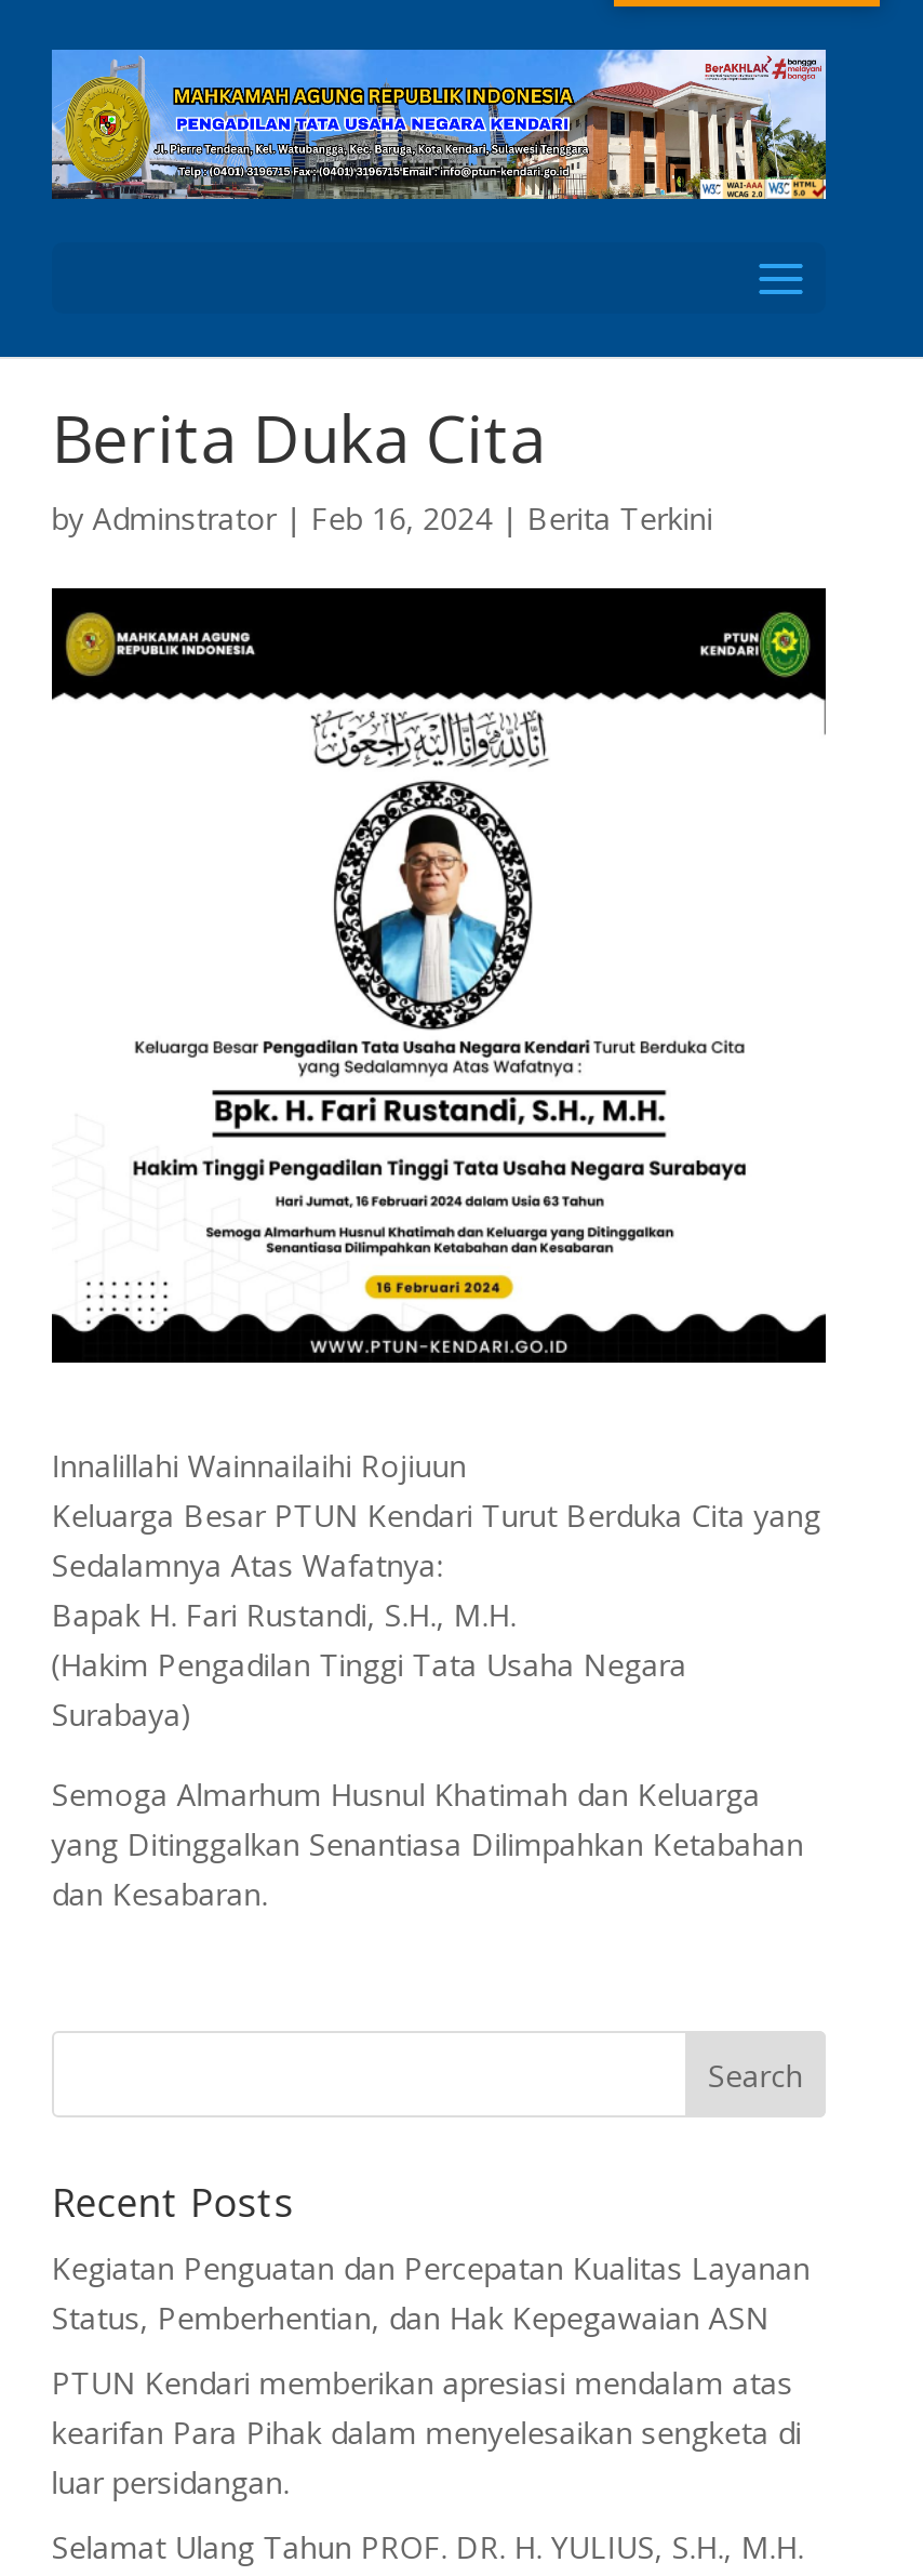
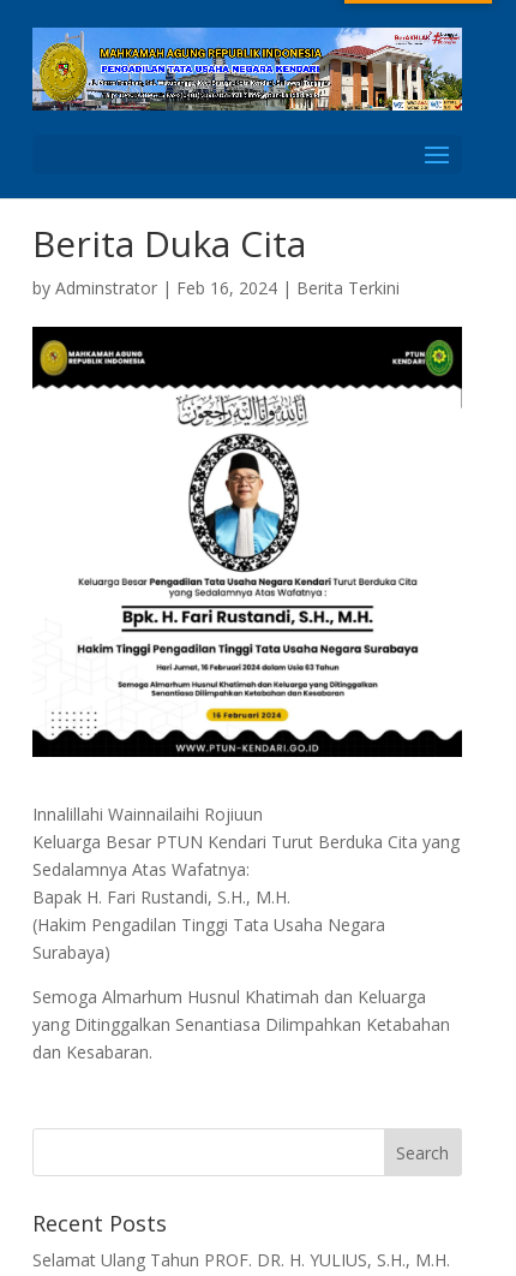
- Kegiatan Penguatan dan Percepatan Kualitas Layanan
- Status, Pemberhentian, dan Hak Kepegawaian ASN
- PTUN Kendari memberikan apresiasi mendalam atas
- kearifan Para Pihak dalam menyelesaikan sengketa di
- luar persidangan.
